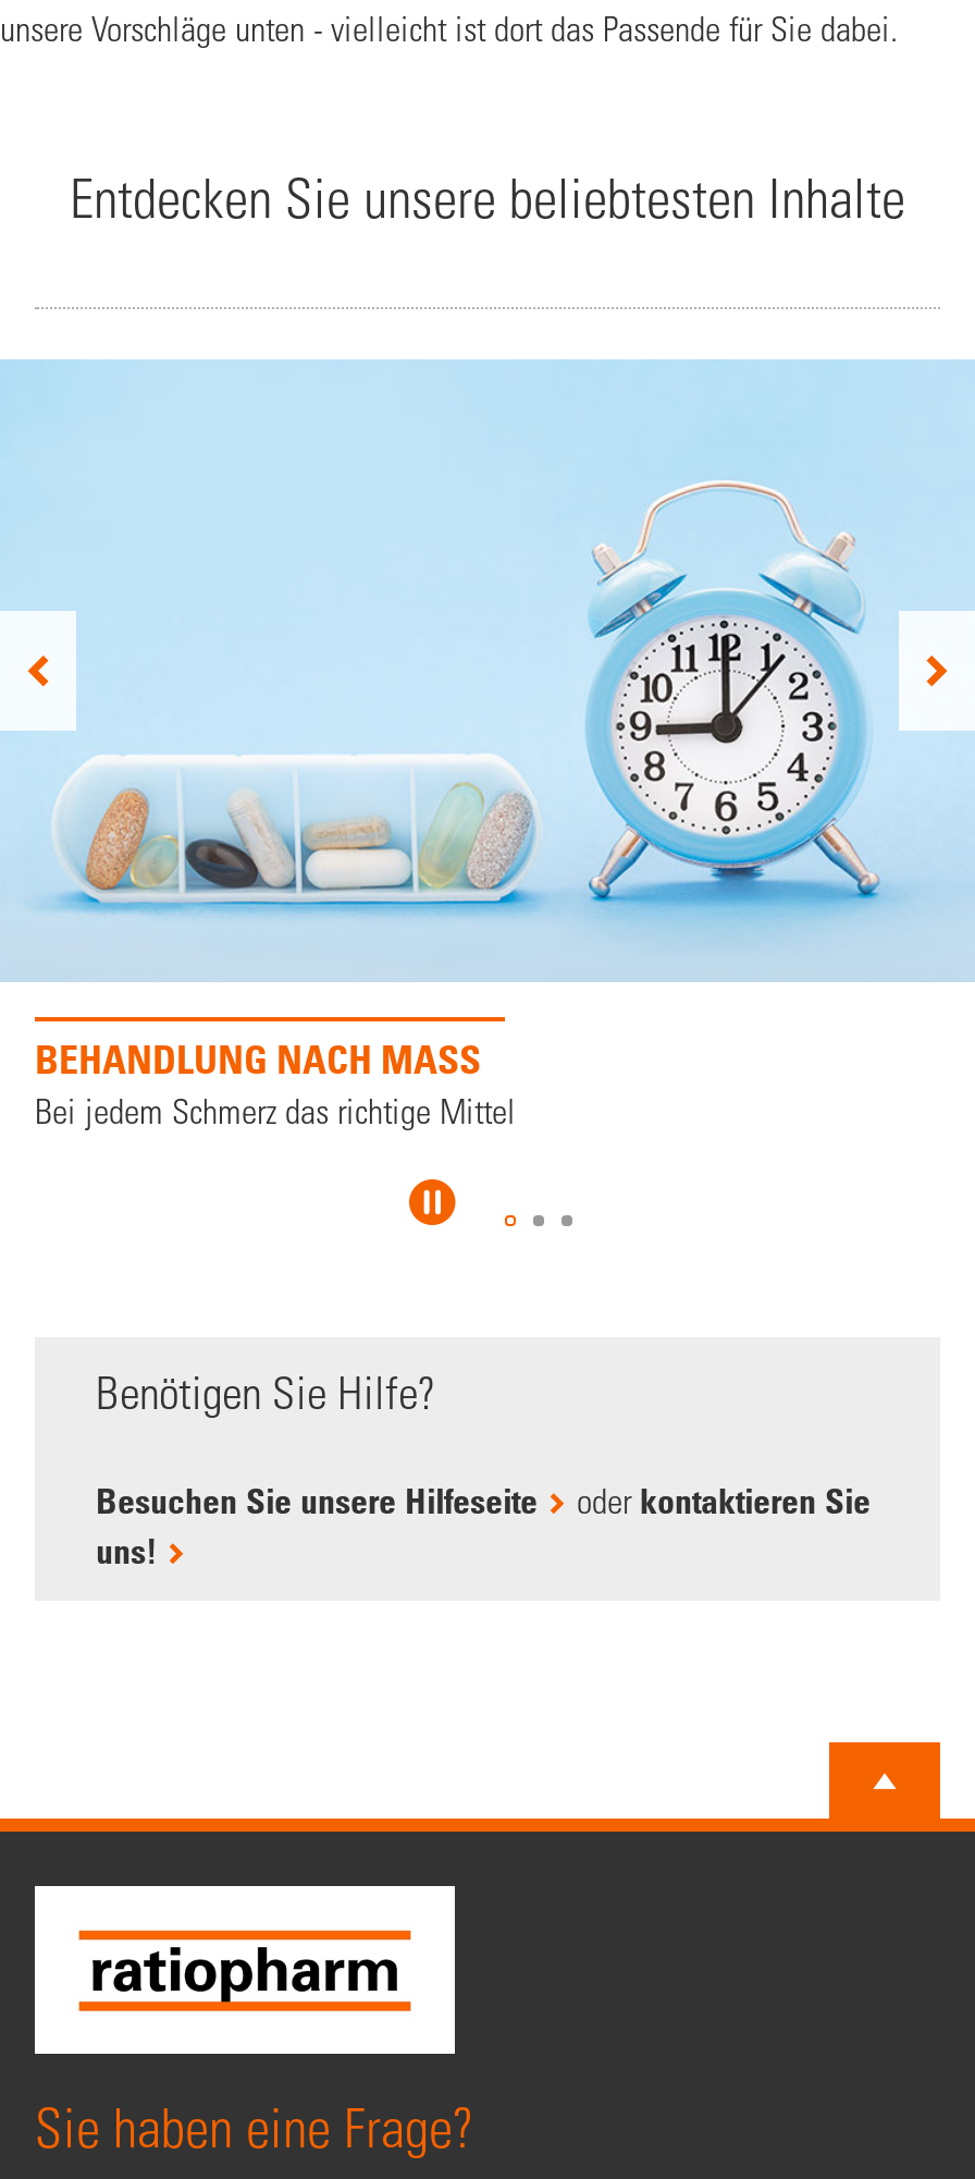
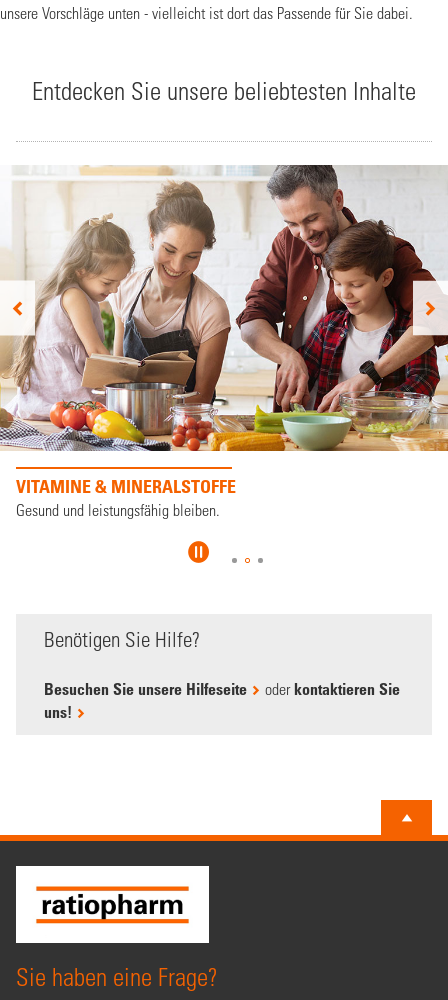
- [image]
- BEHANDLUNG NACH MASS
- Bei jedem Schmerz das richtige Mittel
+ [image]
+ VITAMINE & MINERALSTOFFE
+ Gesund und leistungsfähig bleiben.
